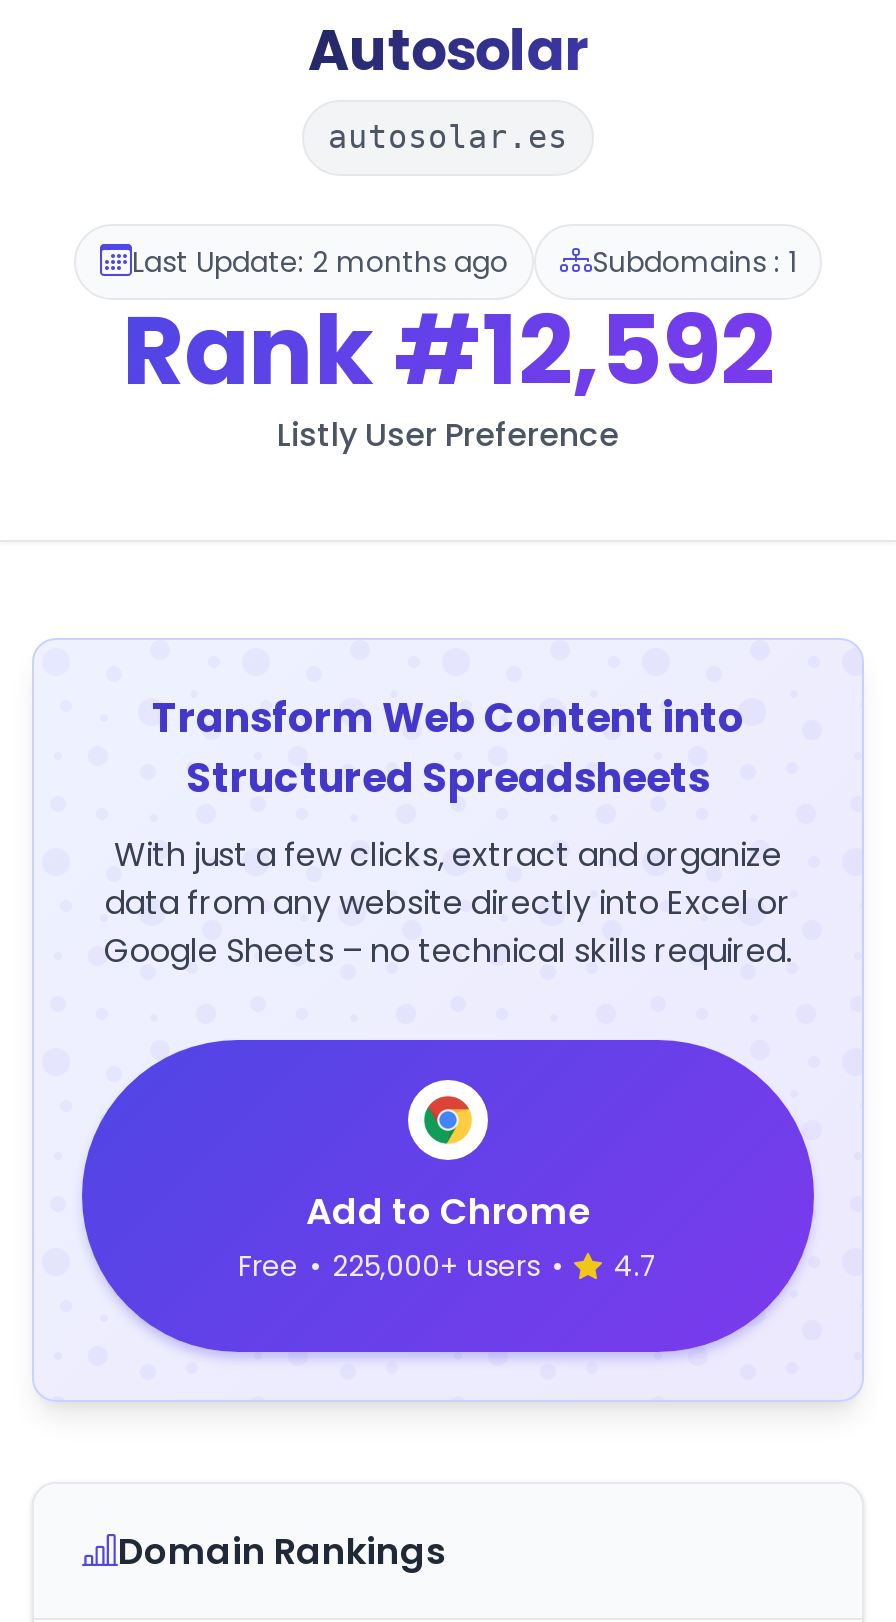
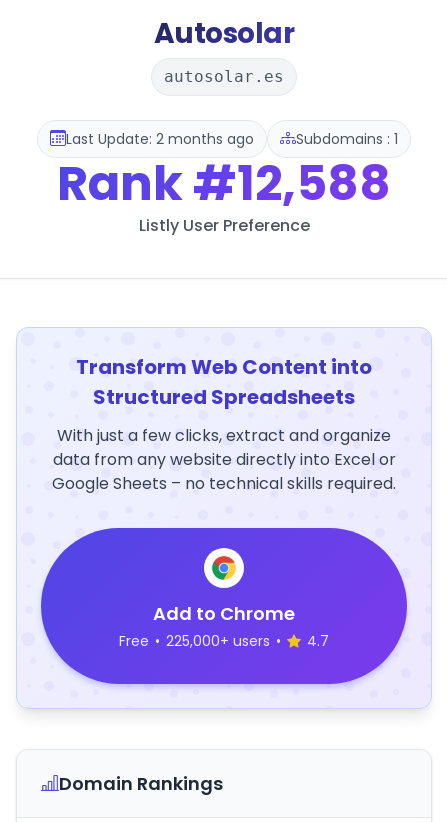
- Rank #12,592
+ Rank #12,588
